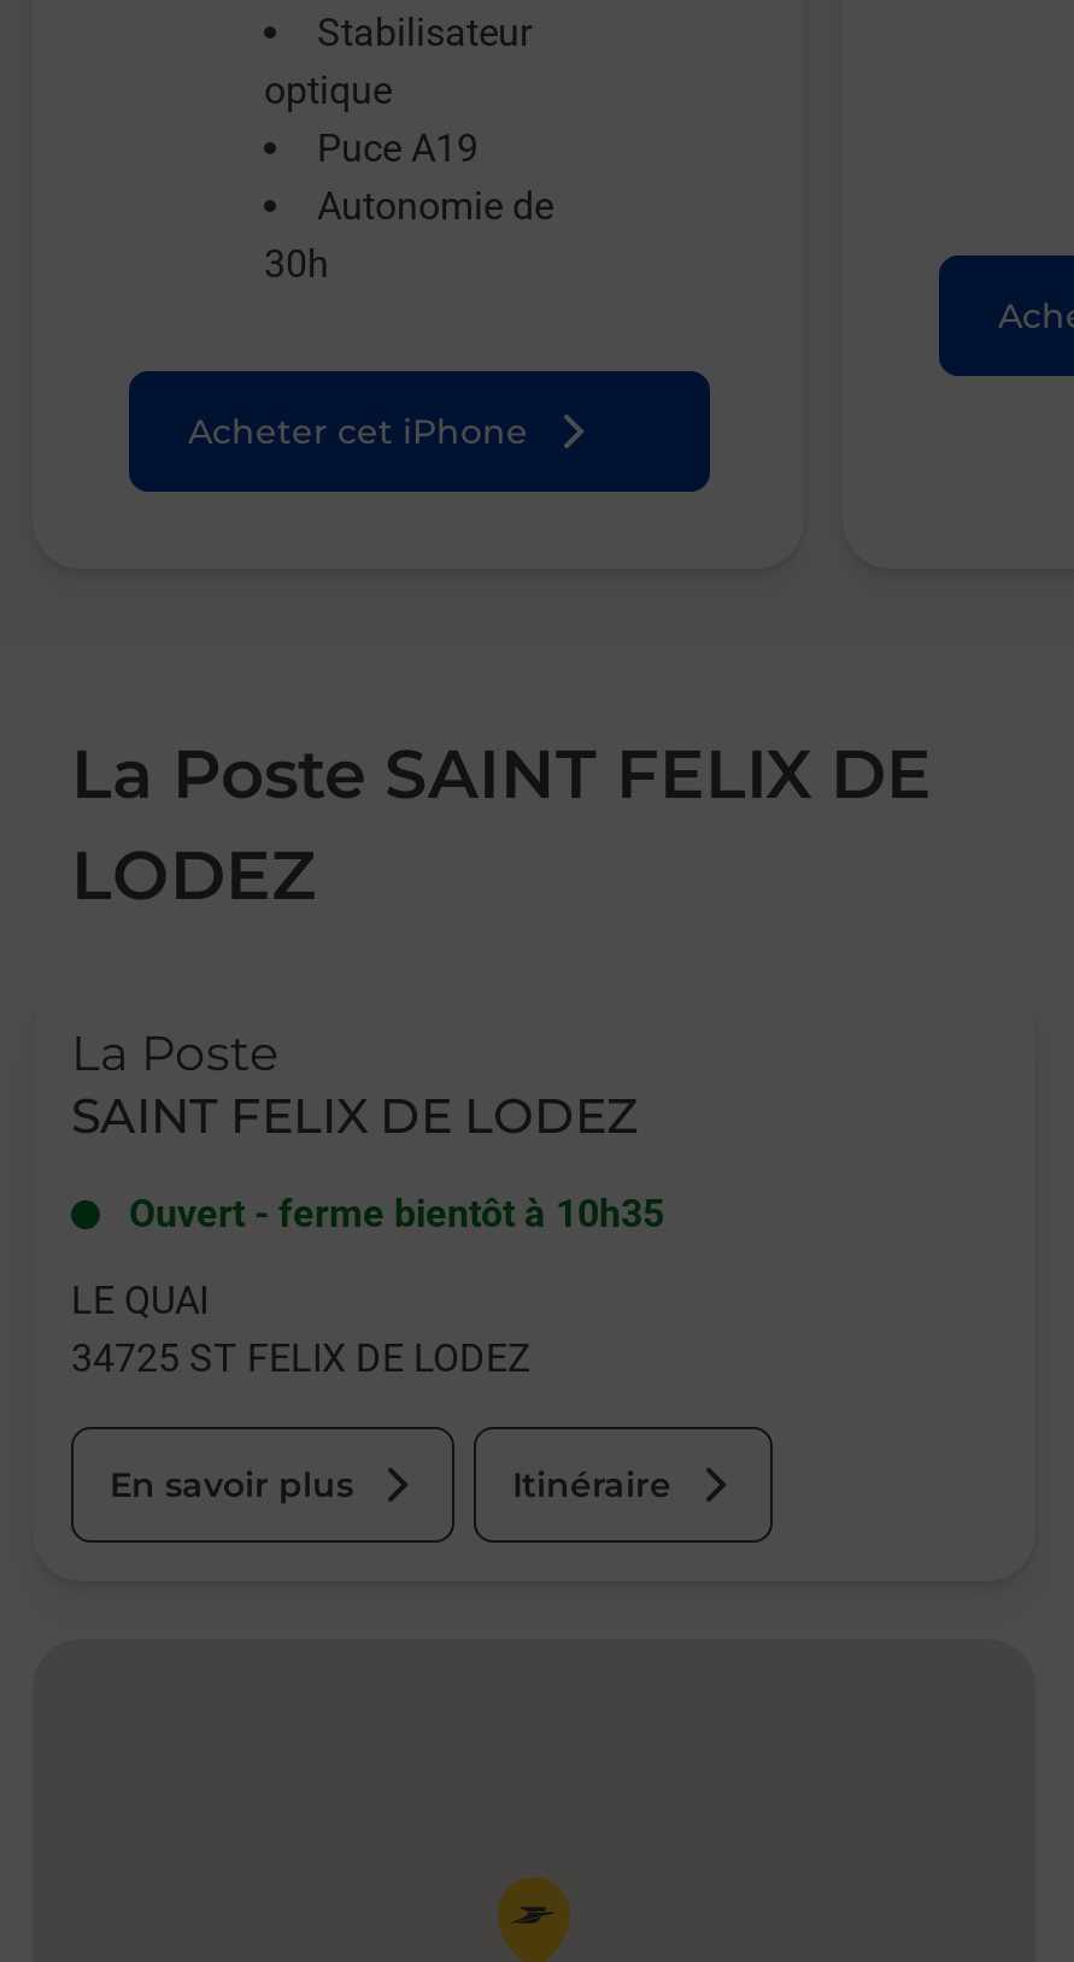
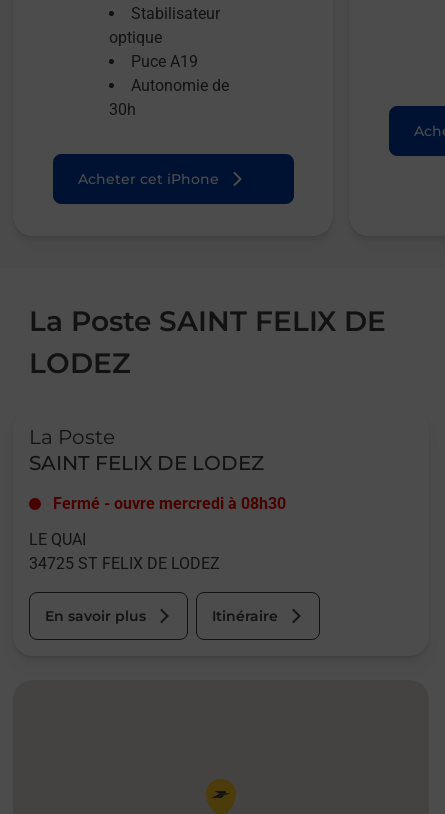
- Ouvert - ferme bientôt à 10h35
+ Fermé - ouvre mercredi à 08h30
